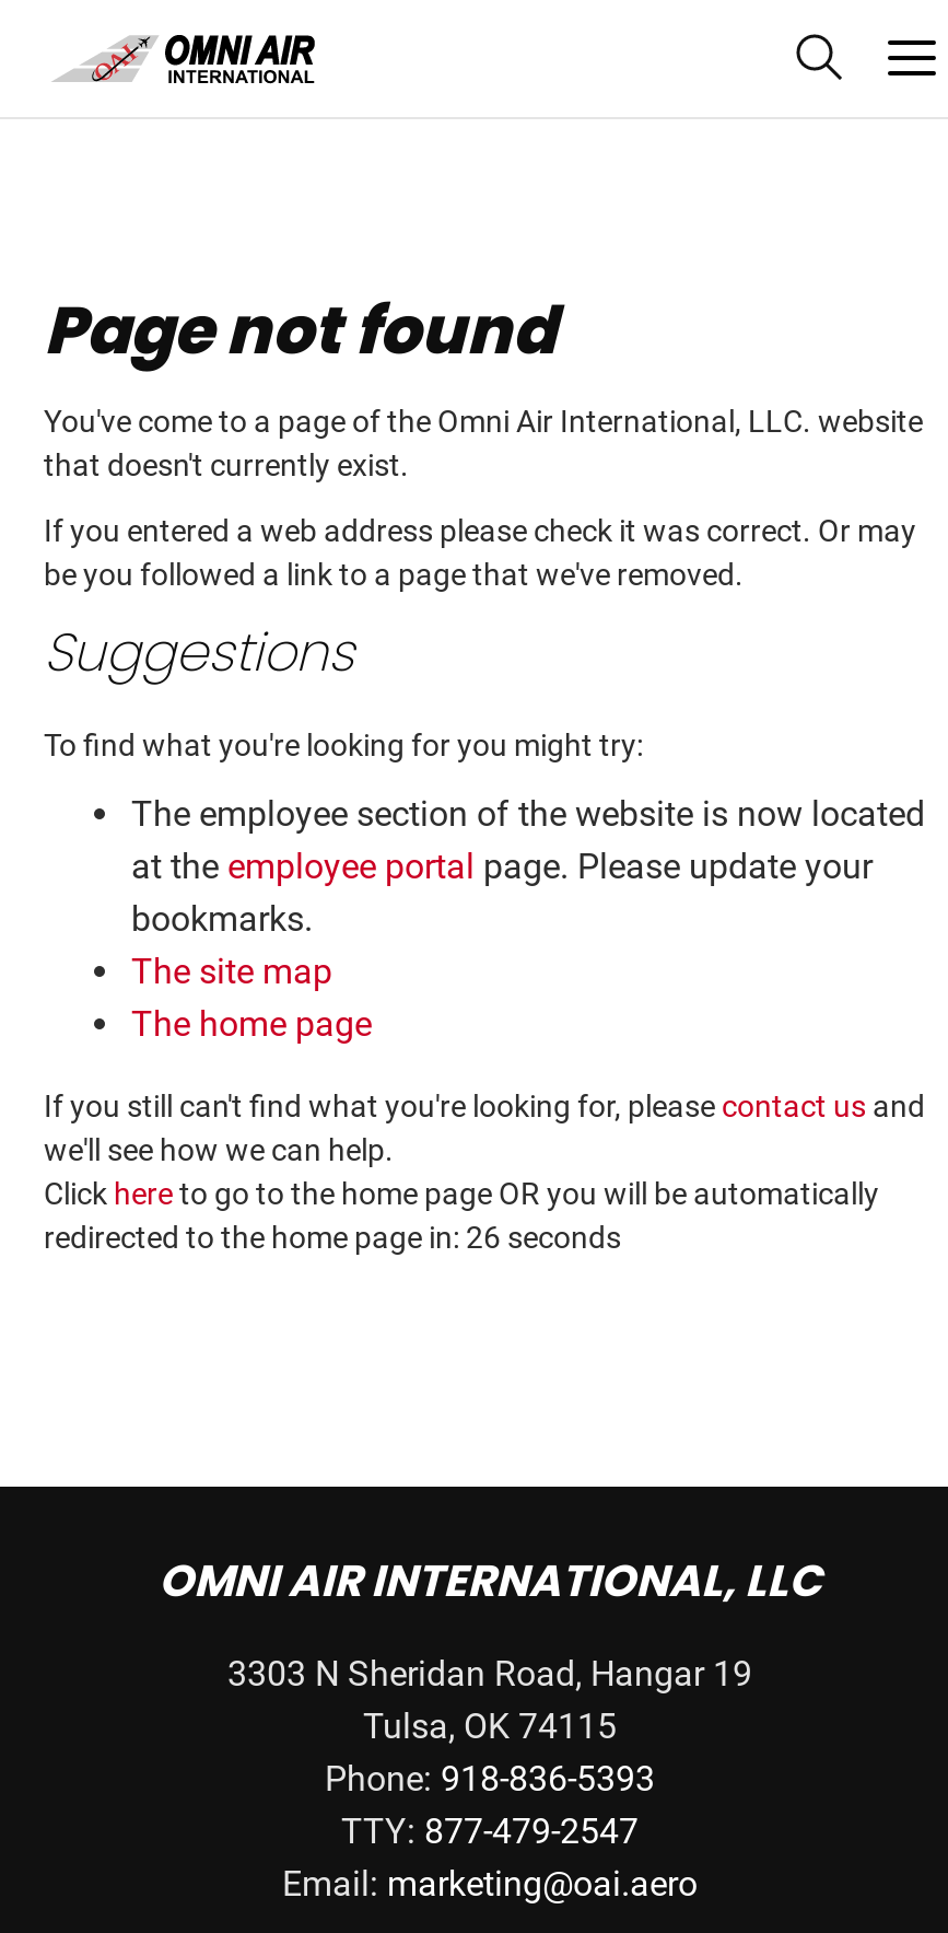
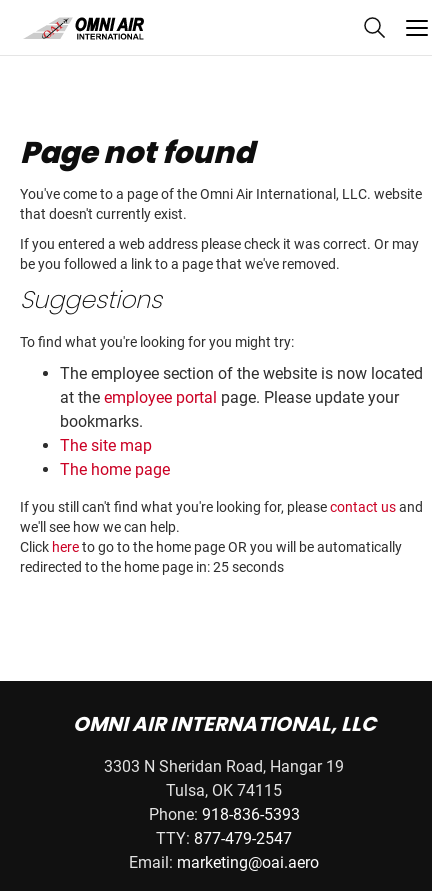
- redirected to the home page in: 26 seconds
+ redirected to the home page in: 25 seconds
